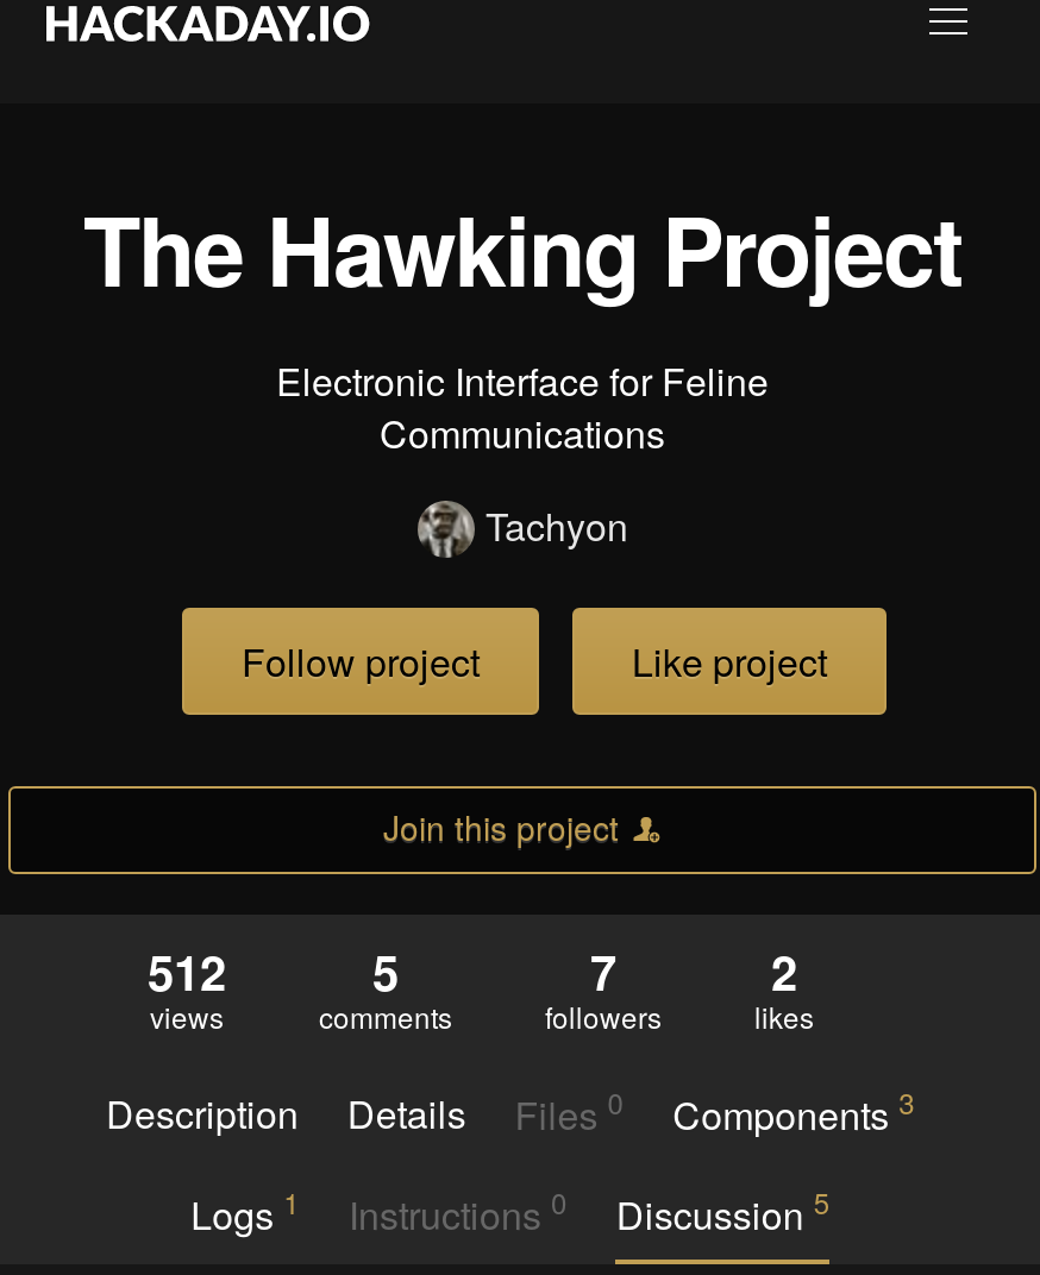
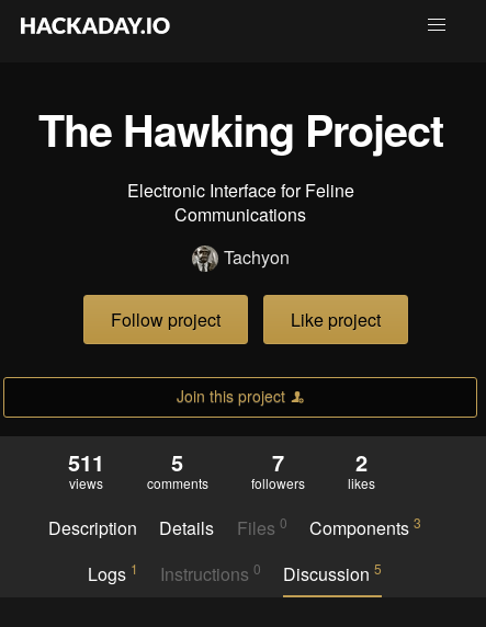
- 512
+ 511
